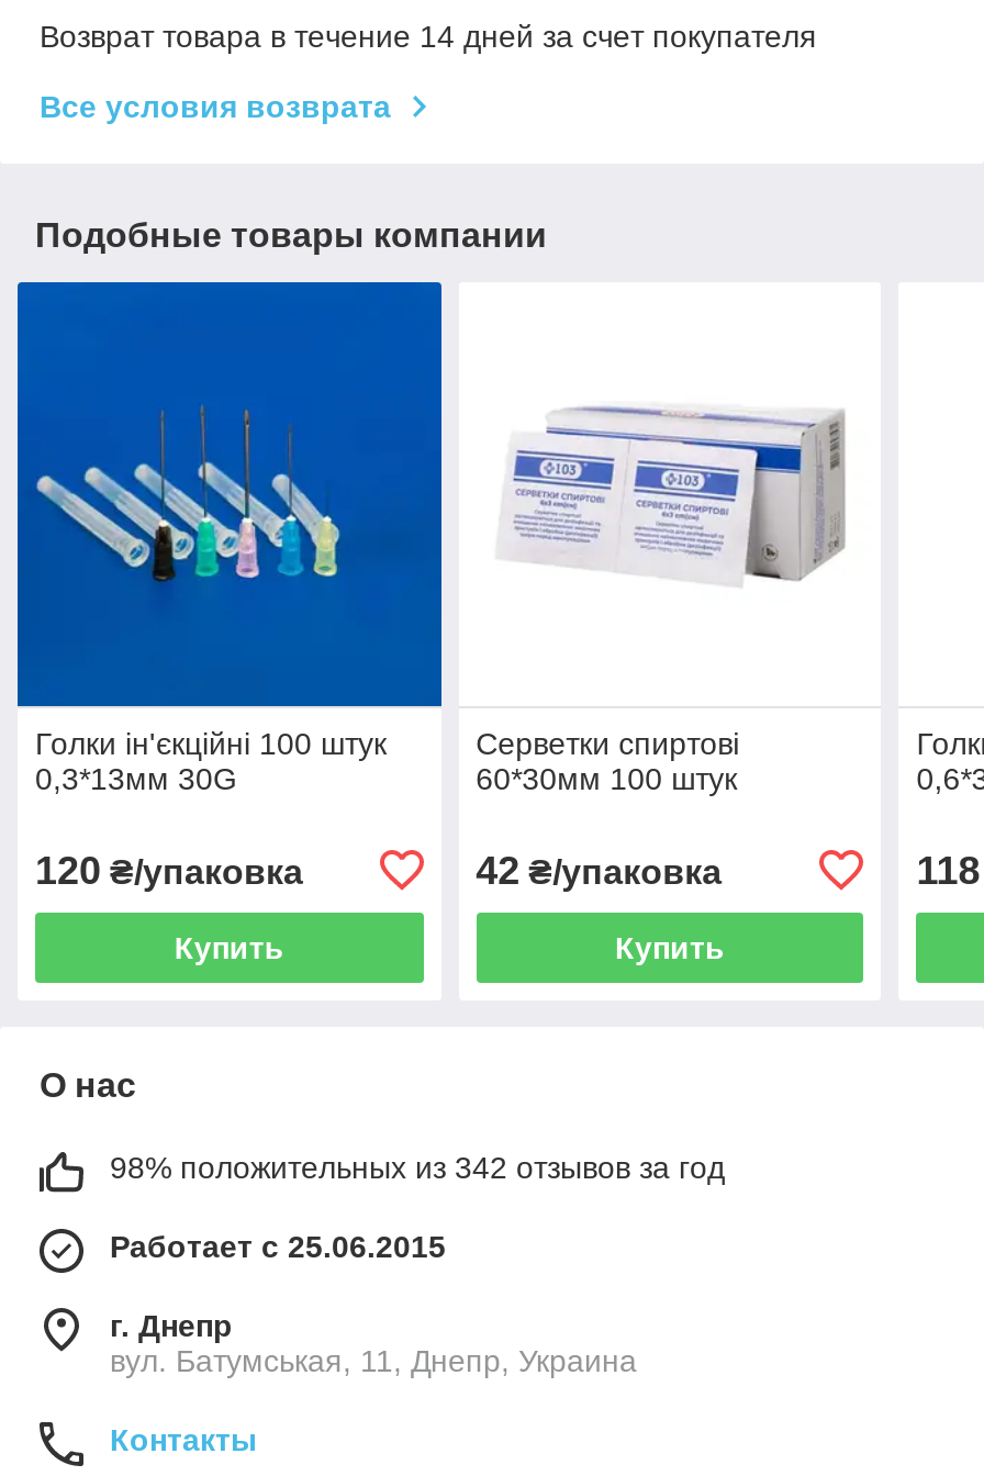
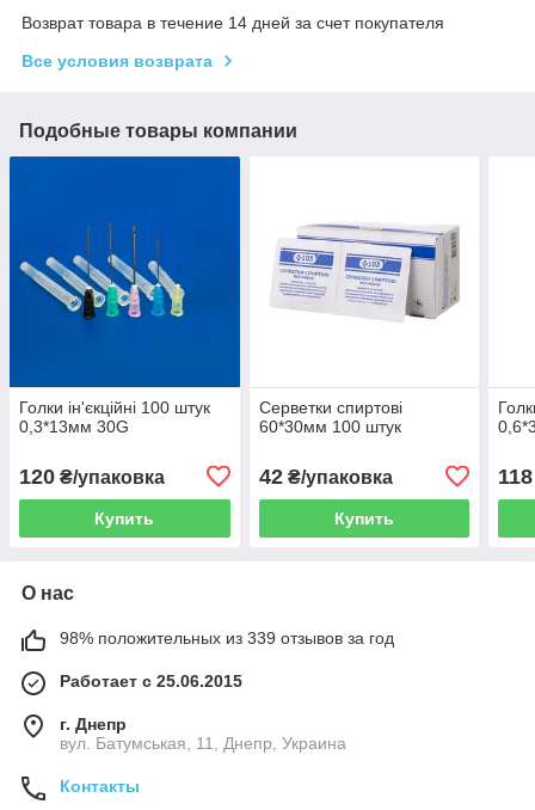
- 98% положительных из 342 отзывов за год
+ 98% положительных из 339 отзывов за год
